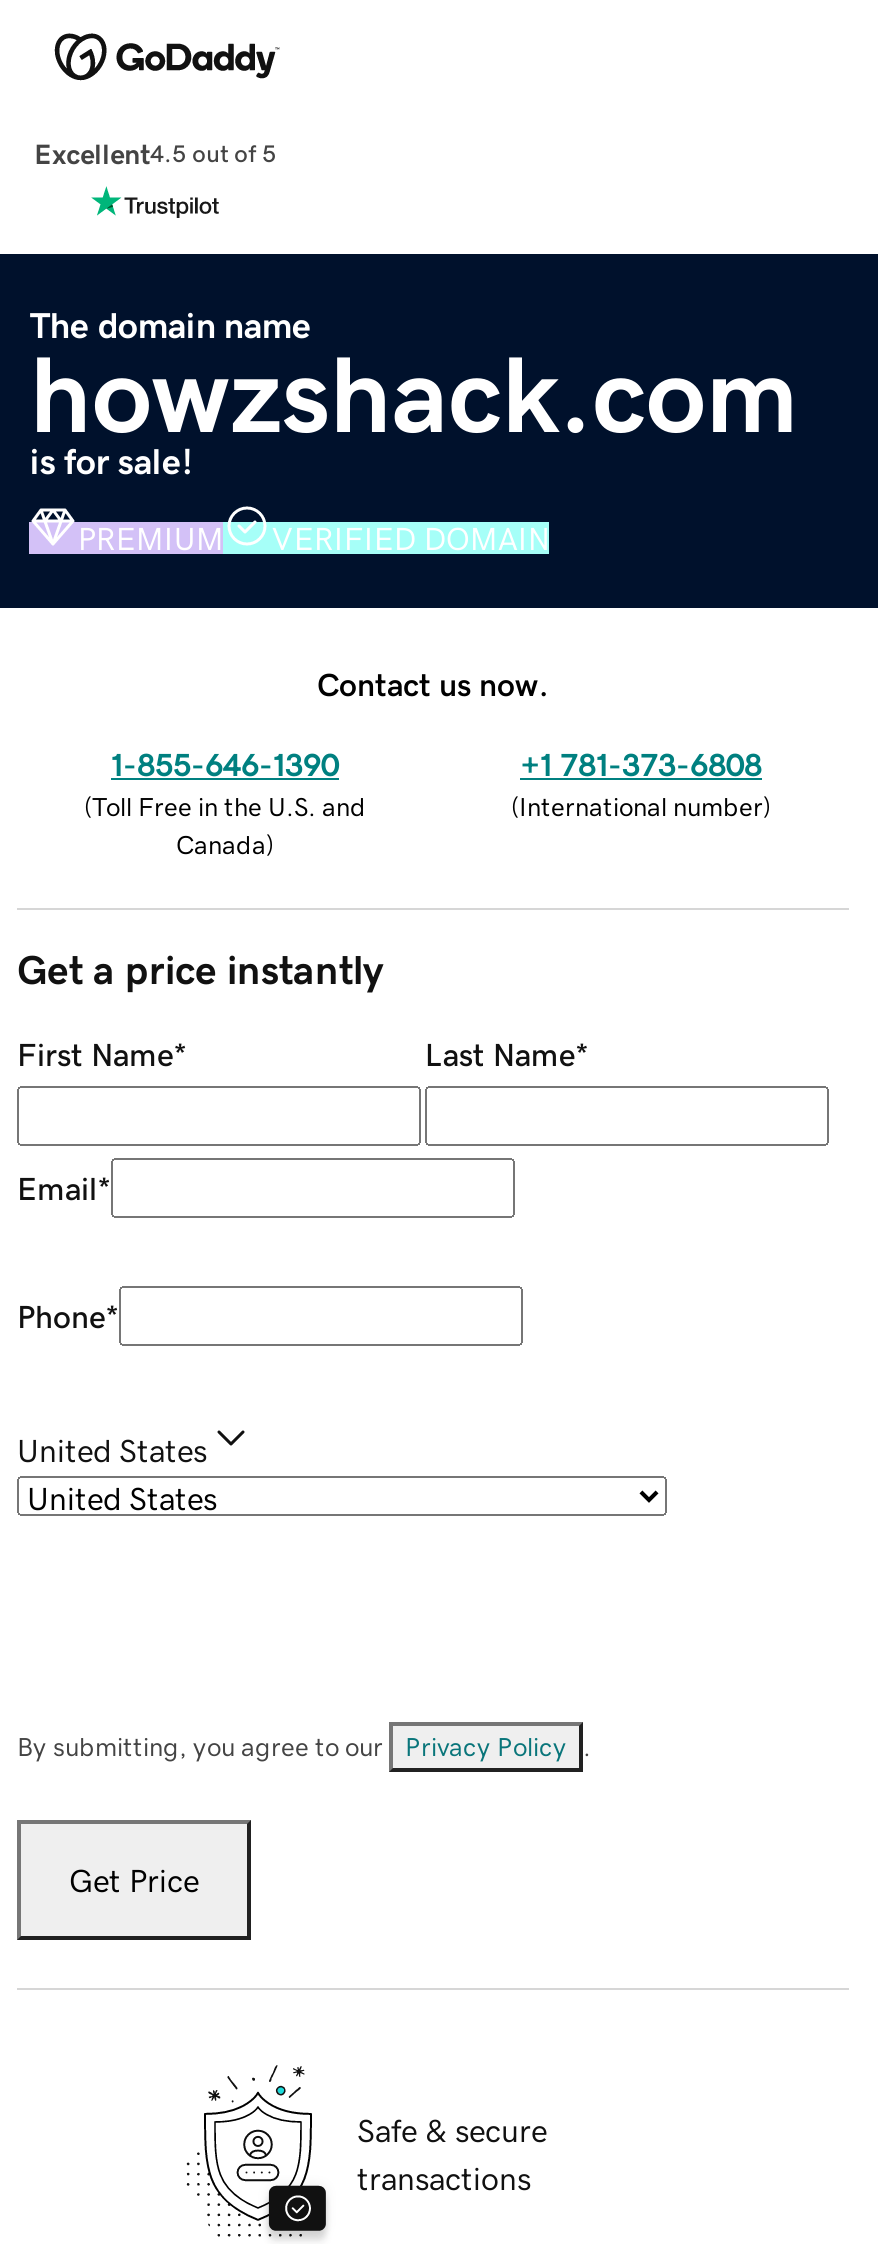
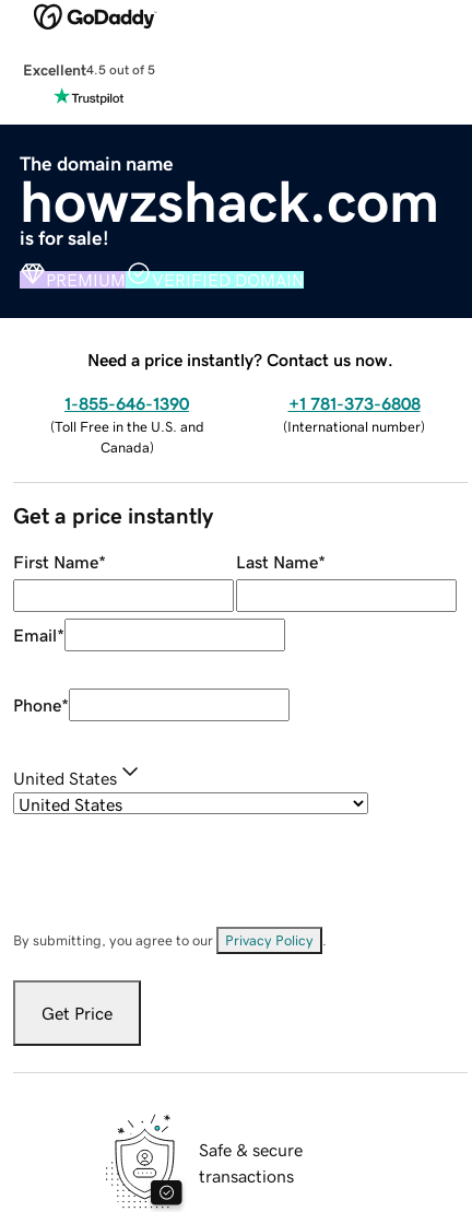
- Contact us now.
+ Need a price instantly? Contact us now.
